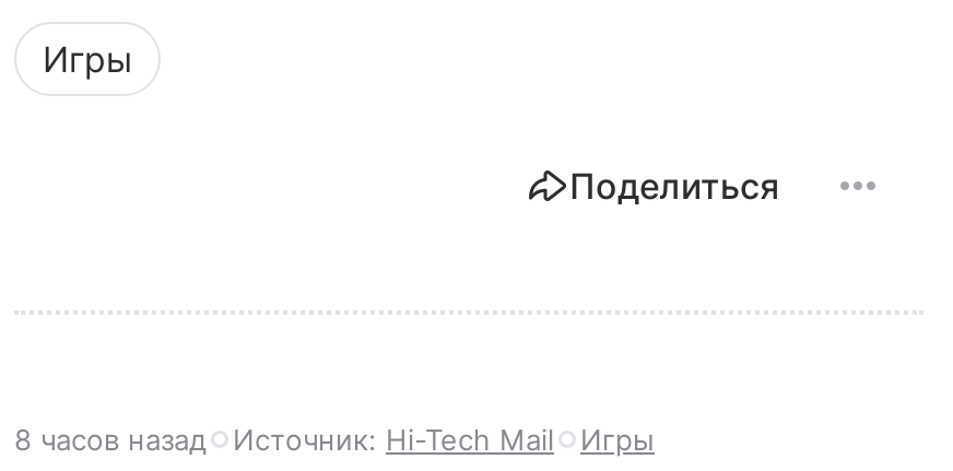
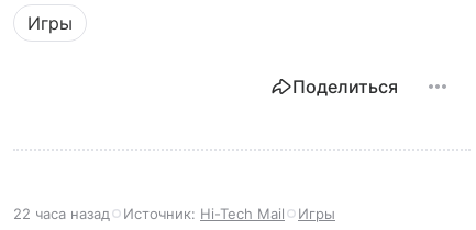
- 8 часов назад Источник: Hi-Tech Mail Игры
+ 22 часа назад Источник: Hi-Tech Mail Игры
